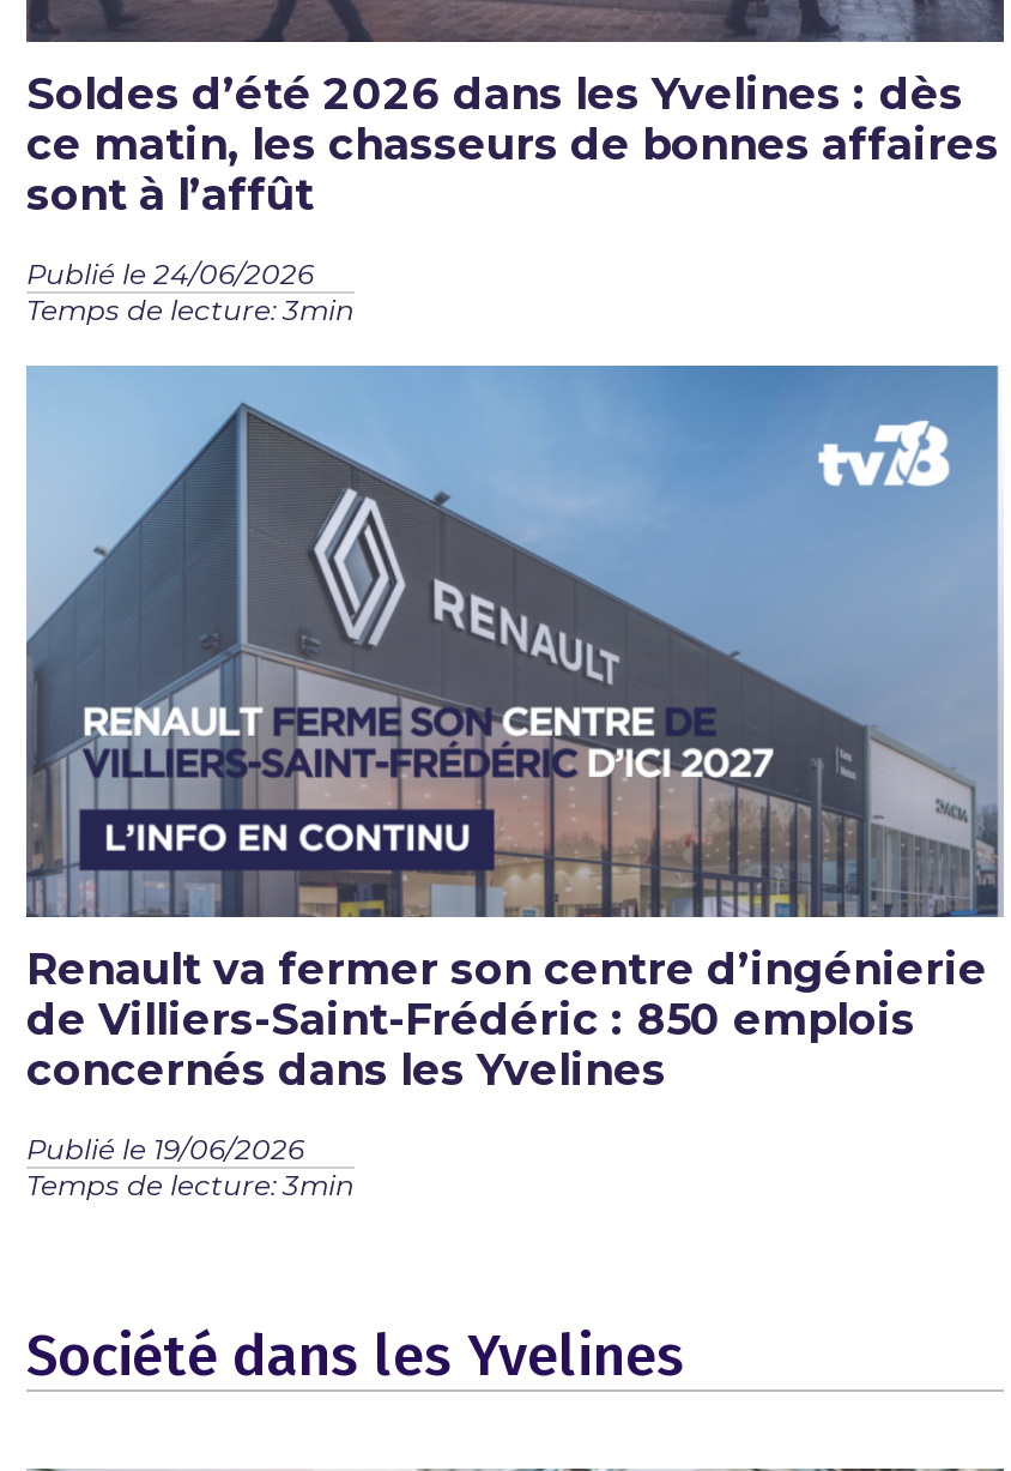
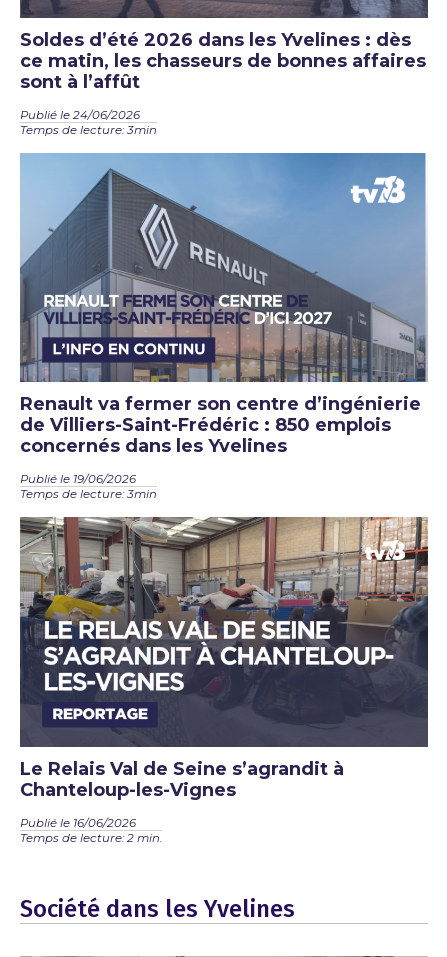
+ [image]
+ Le Relais Val de Seine s’agrandit à
+ Chanteloup-les-Vignes
+ Publié le 16/06/2026
+ Temps de lecture: 2 min.
